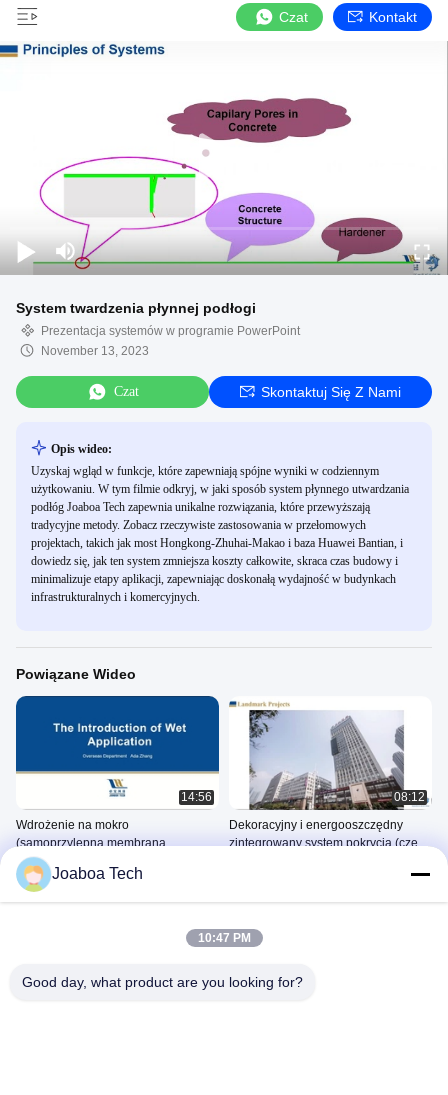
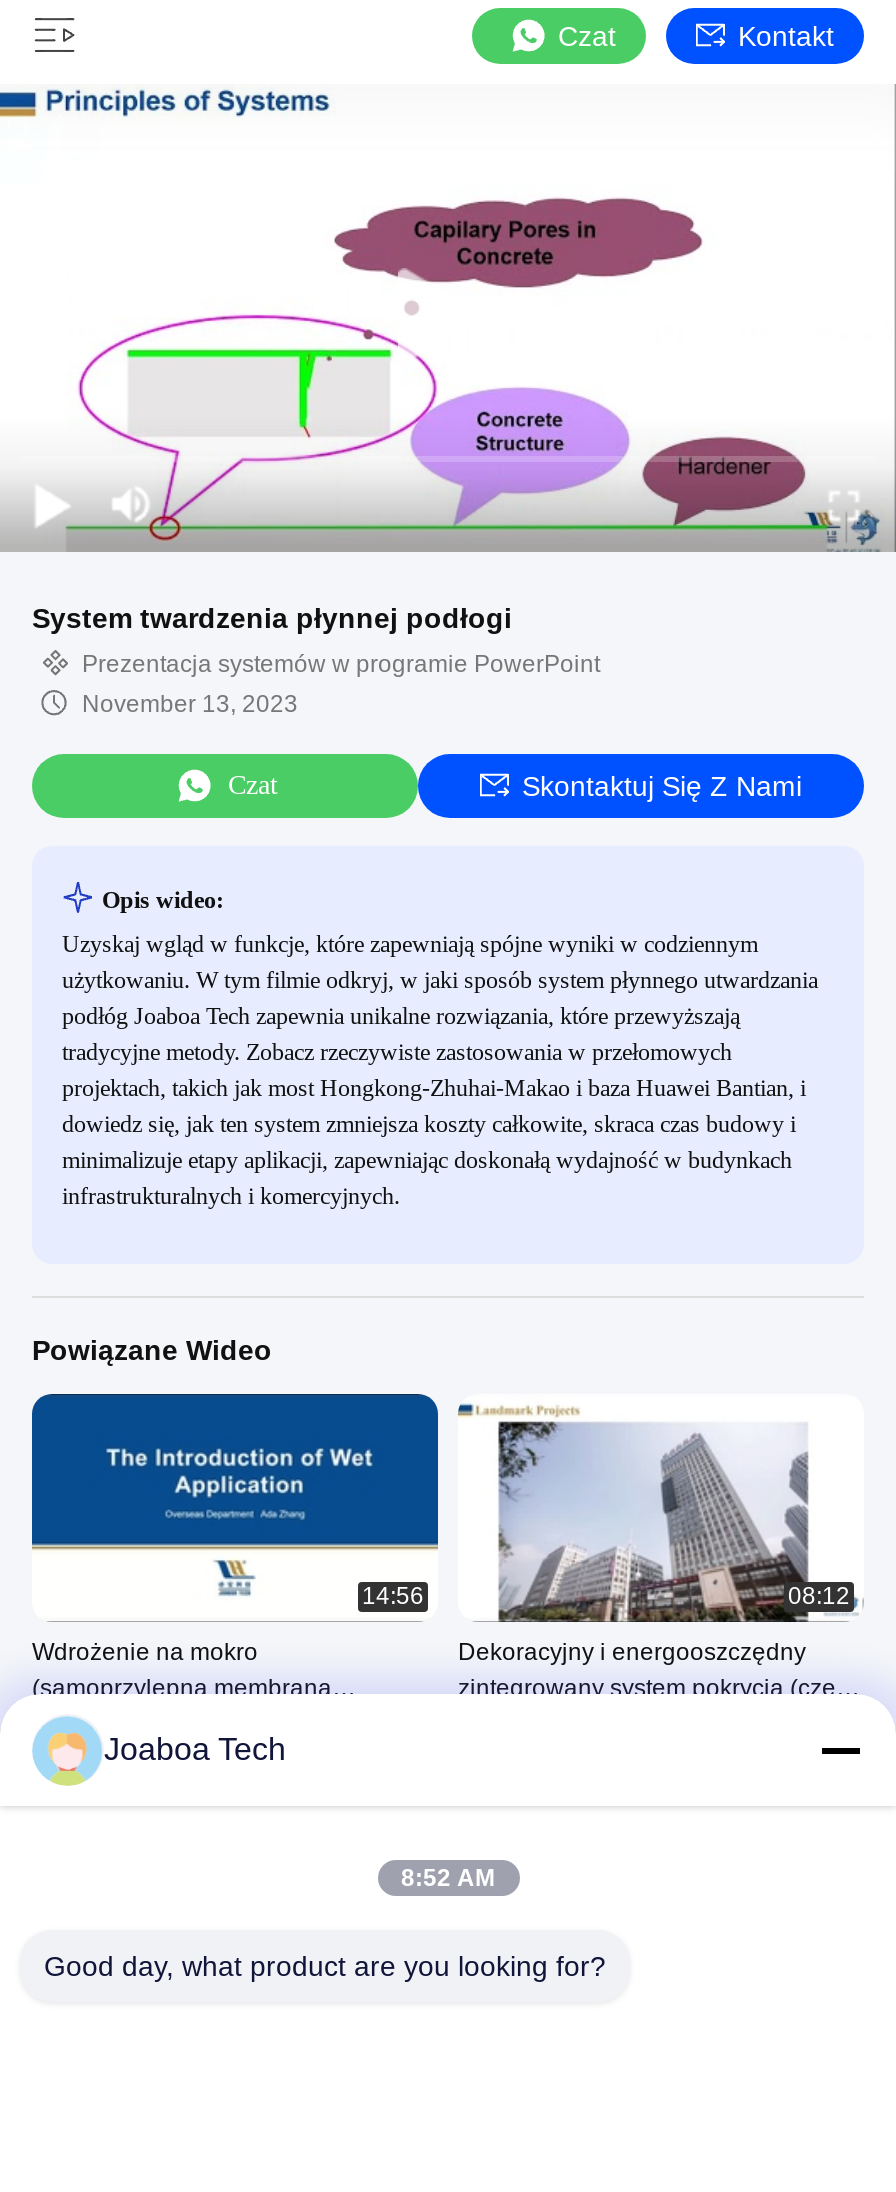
- 10:47 PM
+ 8:52 AM
